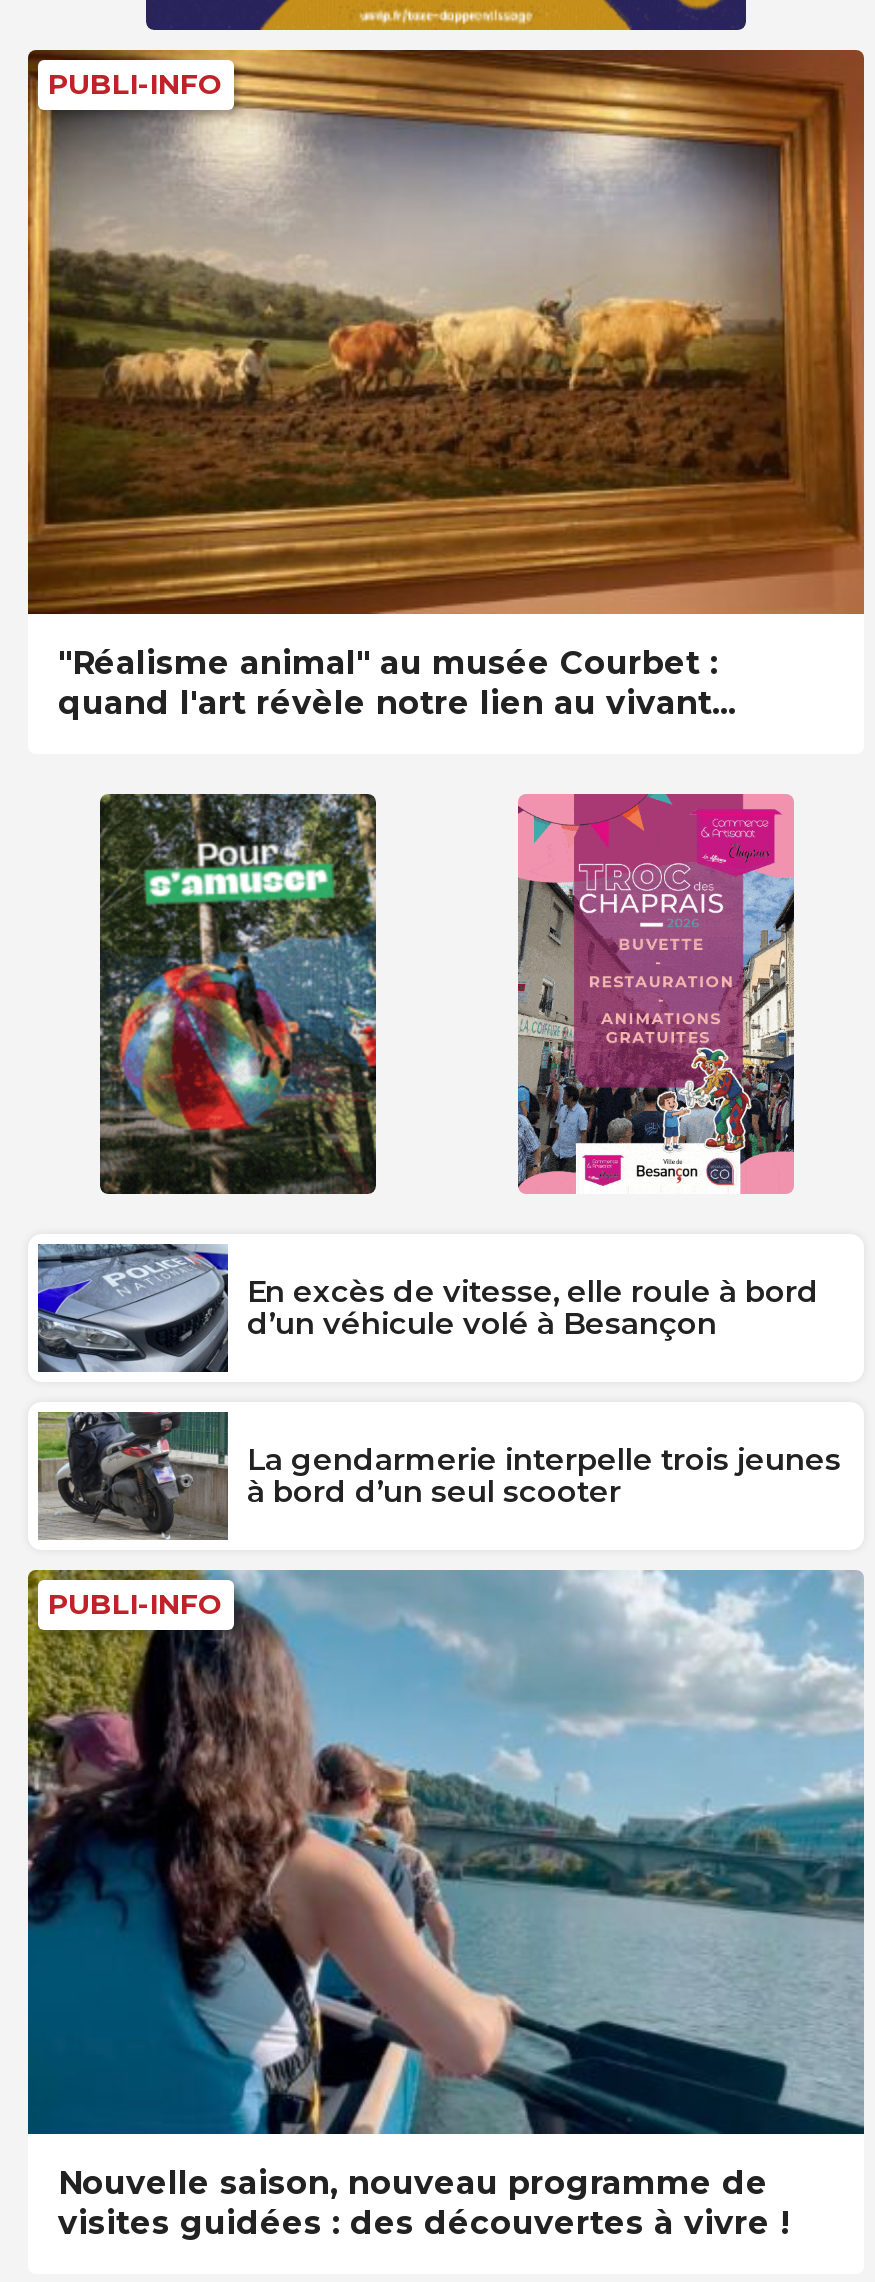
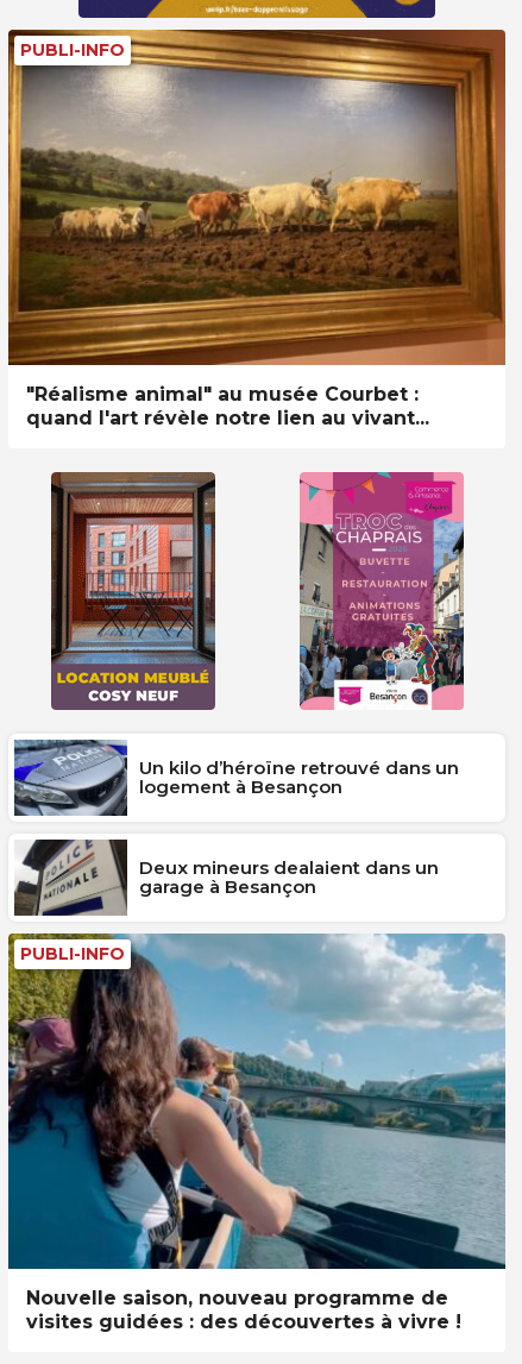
- [image]
- En excès de vitesse, elle roule à bord
- d’un véhicule volé à Besançon
+ [image]
+ Un kilo d’héroïne retrouvé dans un
+ logement à Besançon

- [image]
- La gendarmerie interpelle trois jeunes
- à bord d’un seul scooter
+ [image]
+ Deux mineurs dealaient dans un
+ garage à Besançon
